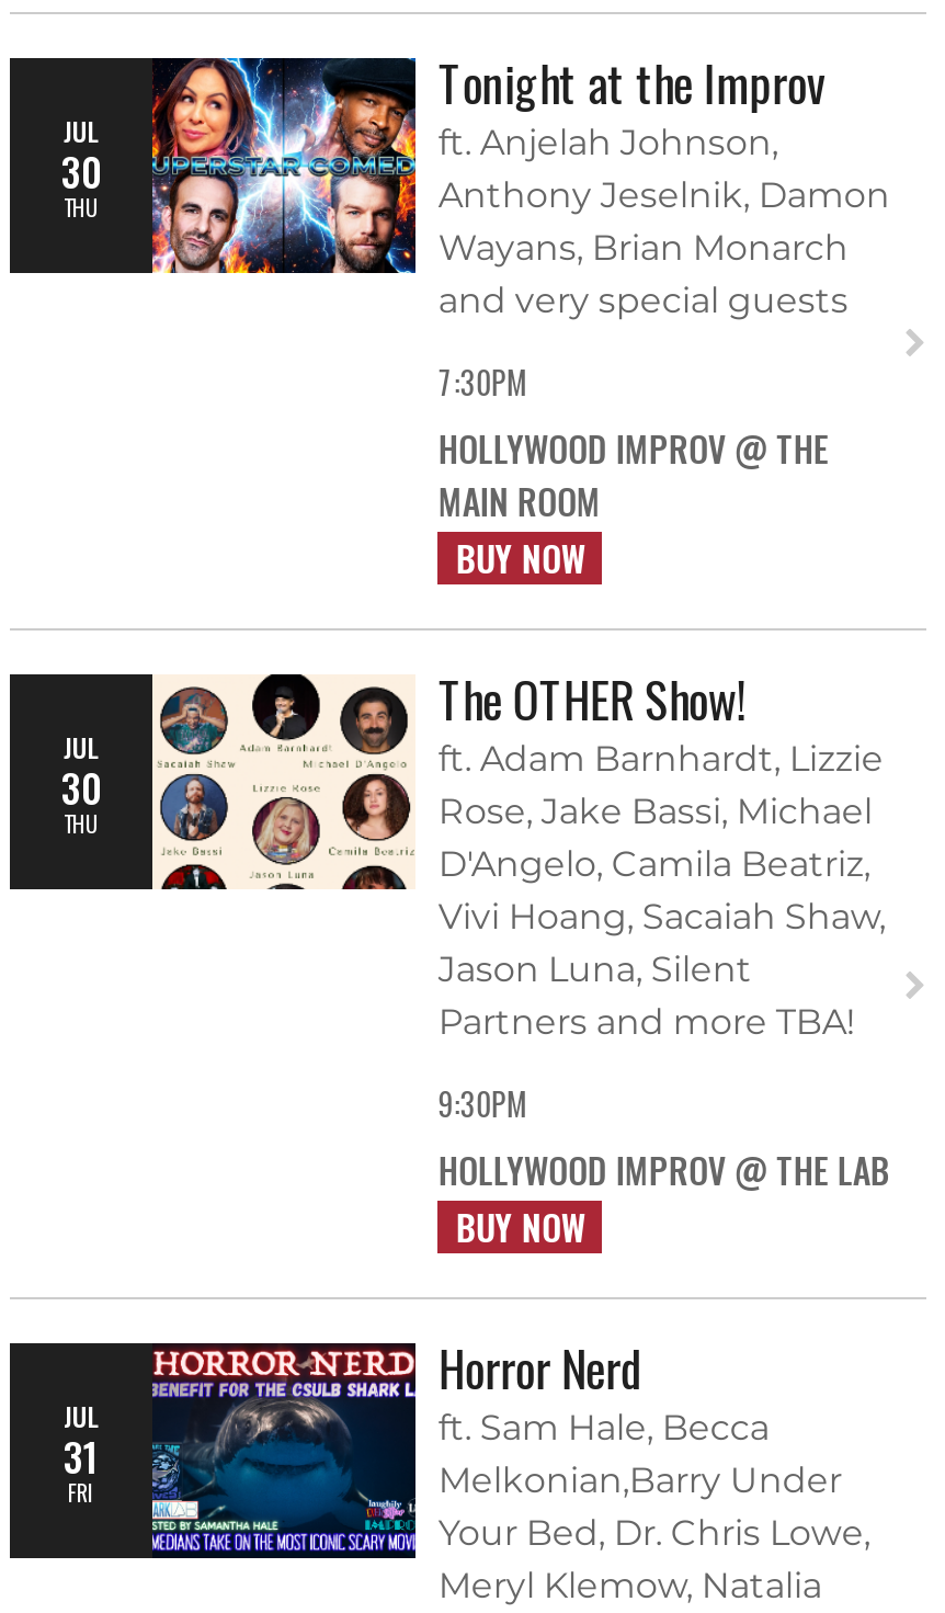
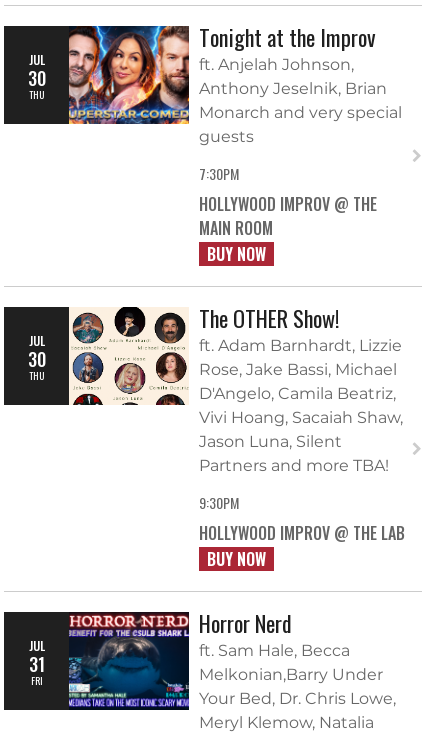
- [image]
- Anthony Jeselnik, Damon
- Wayans, Brian Monarch
- and very special guests
+ [image]
+ Anthony Jeselnik, Brian
+ Monarch and very special
+ guests
